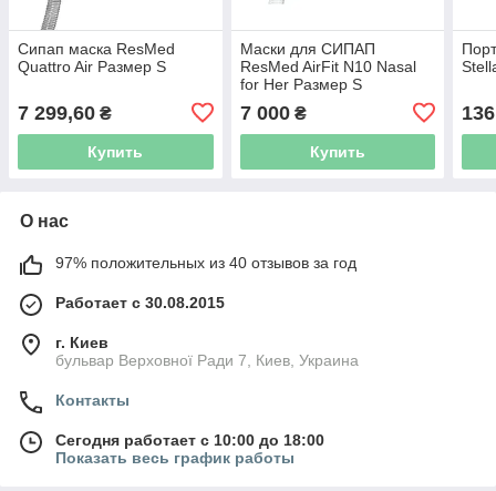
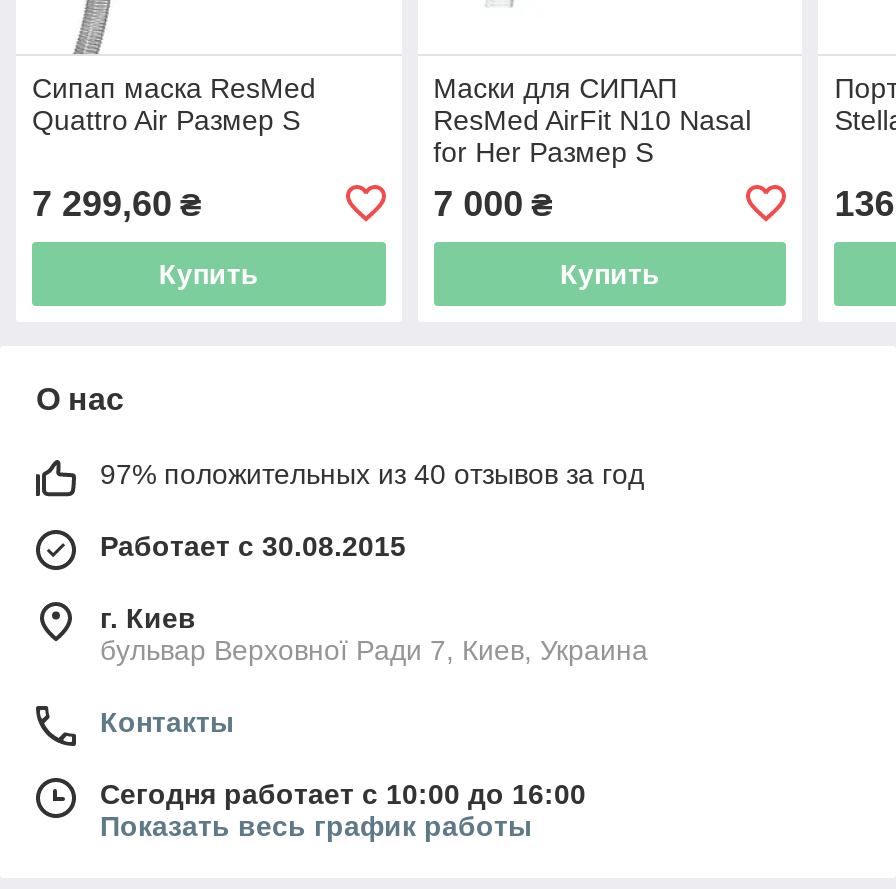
- Сегодня работает с 10:00 до 18:00
+ Сегодня работает с 10:00 до 16:00
